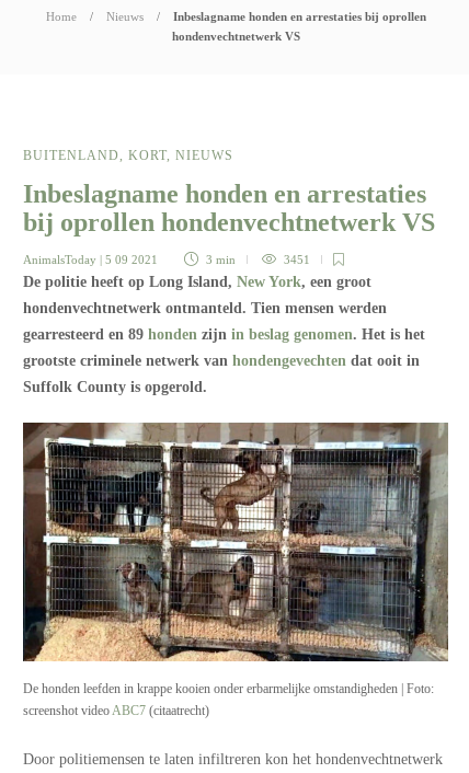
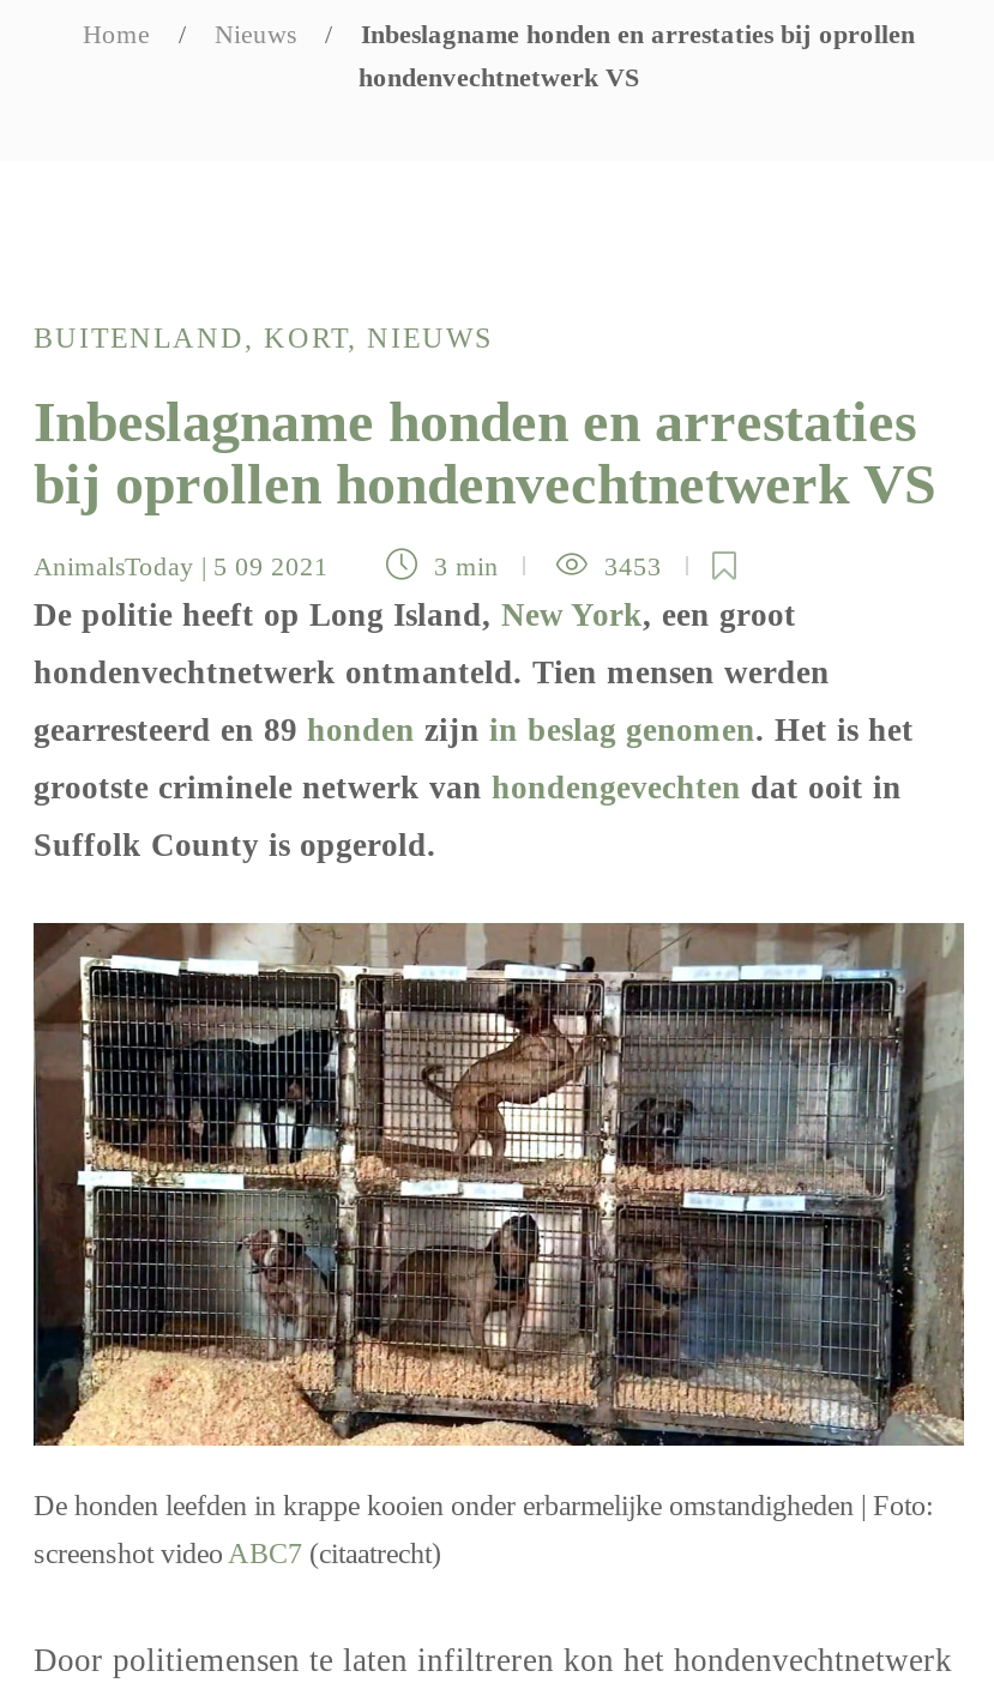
- 3451
+ 3453
